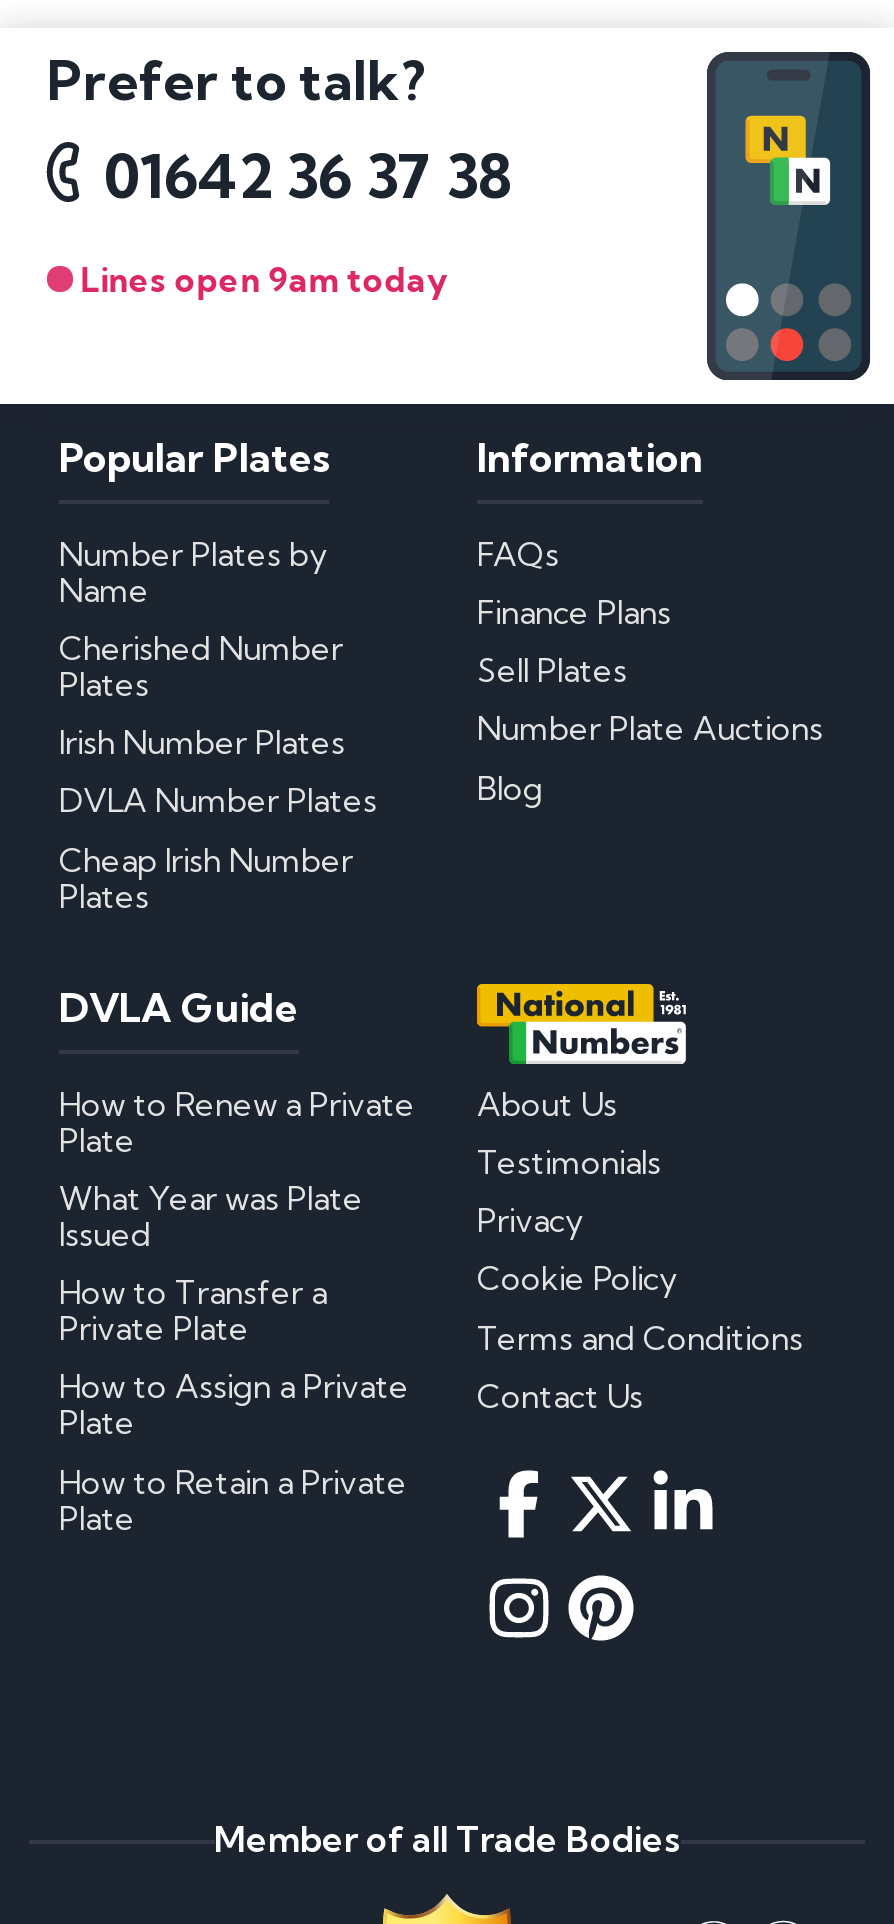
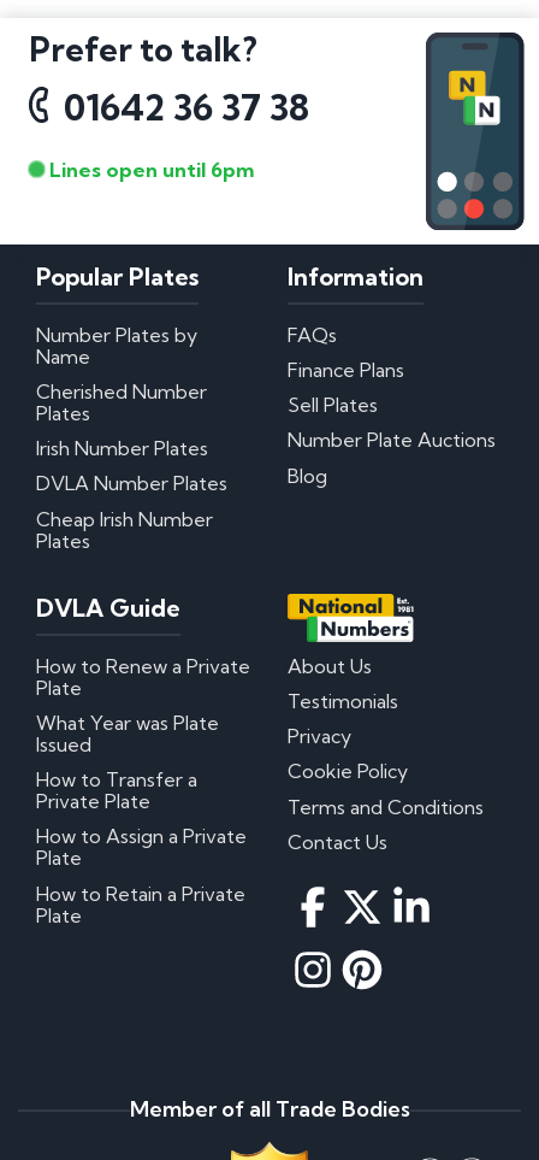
- Lines open 9am today
+ Lines open until 6pm
